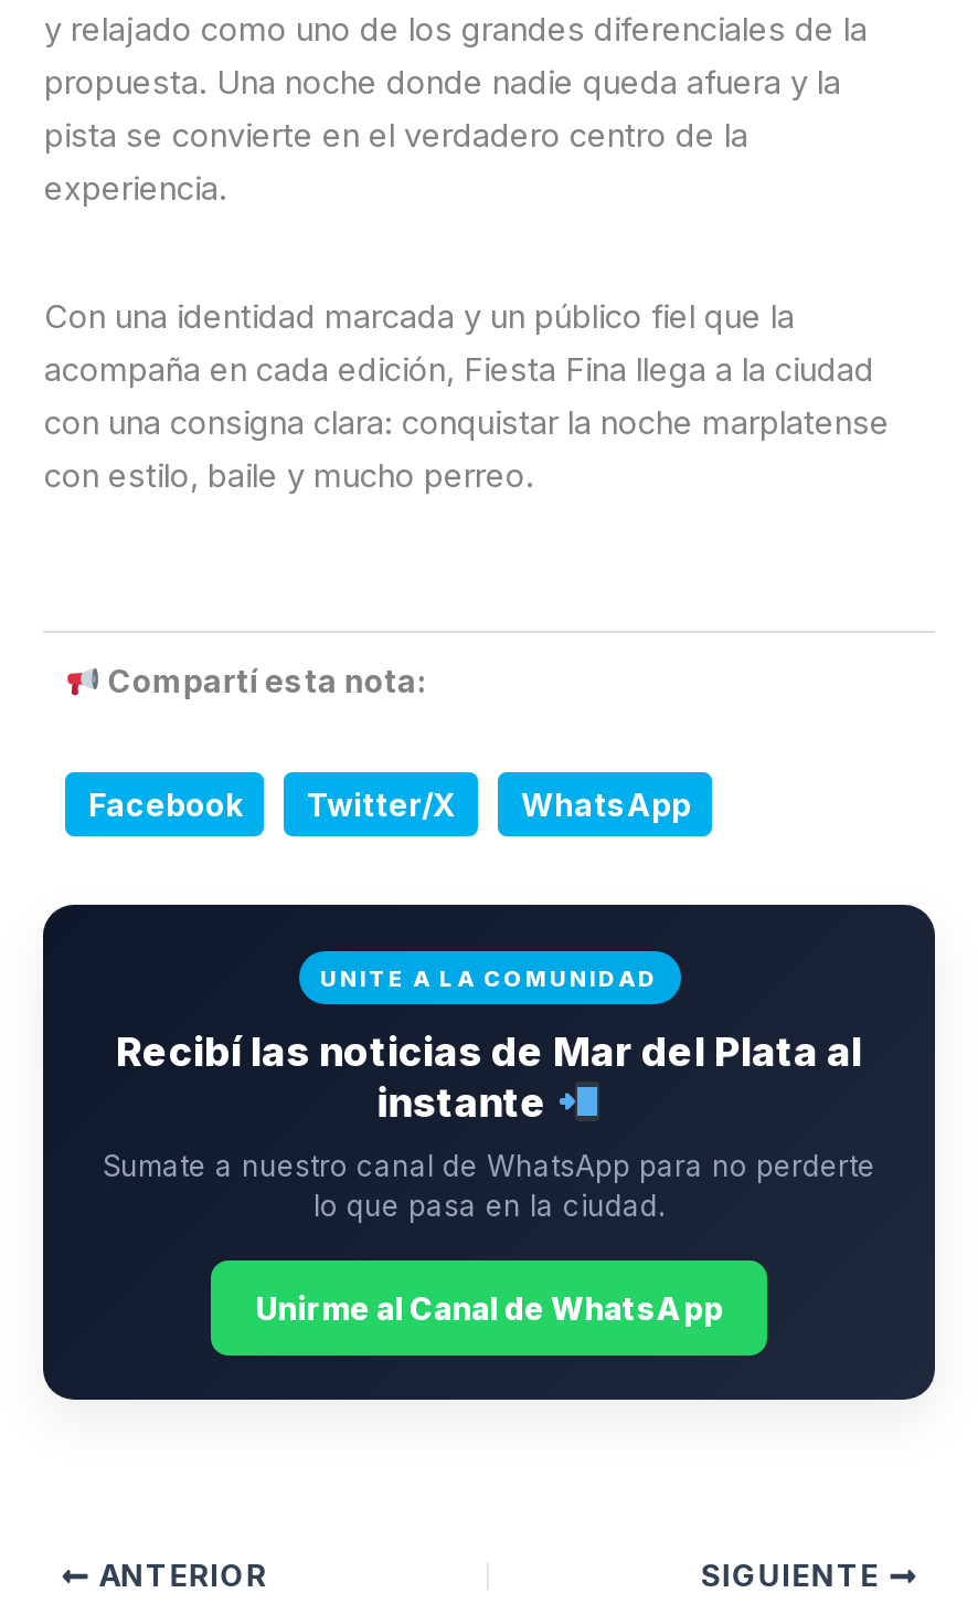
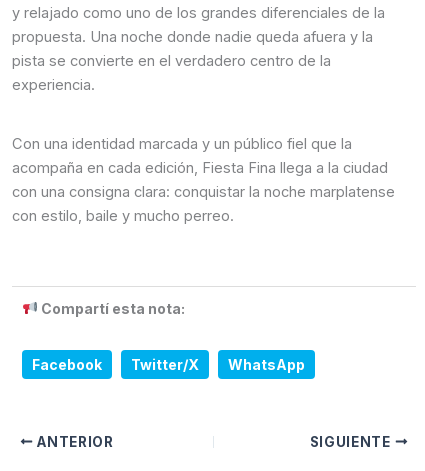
- [image]
- UNITE A LA COMUNIDAD
- Recibí las noticias de Mar del Plata al
- instante
- Sumate a nuestro canal de WhatsApp para no perderte
- lo que pasa en la ciudad.
- Unirme al Canal de WhatsApp
